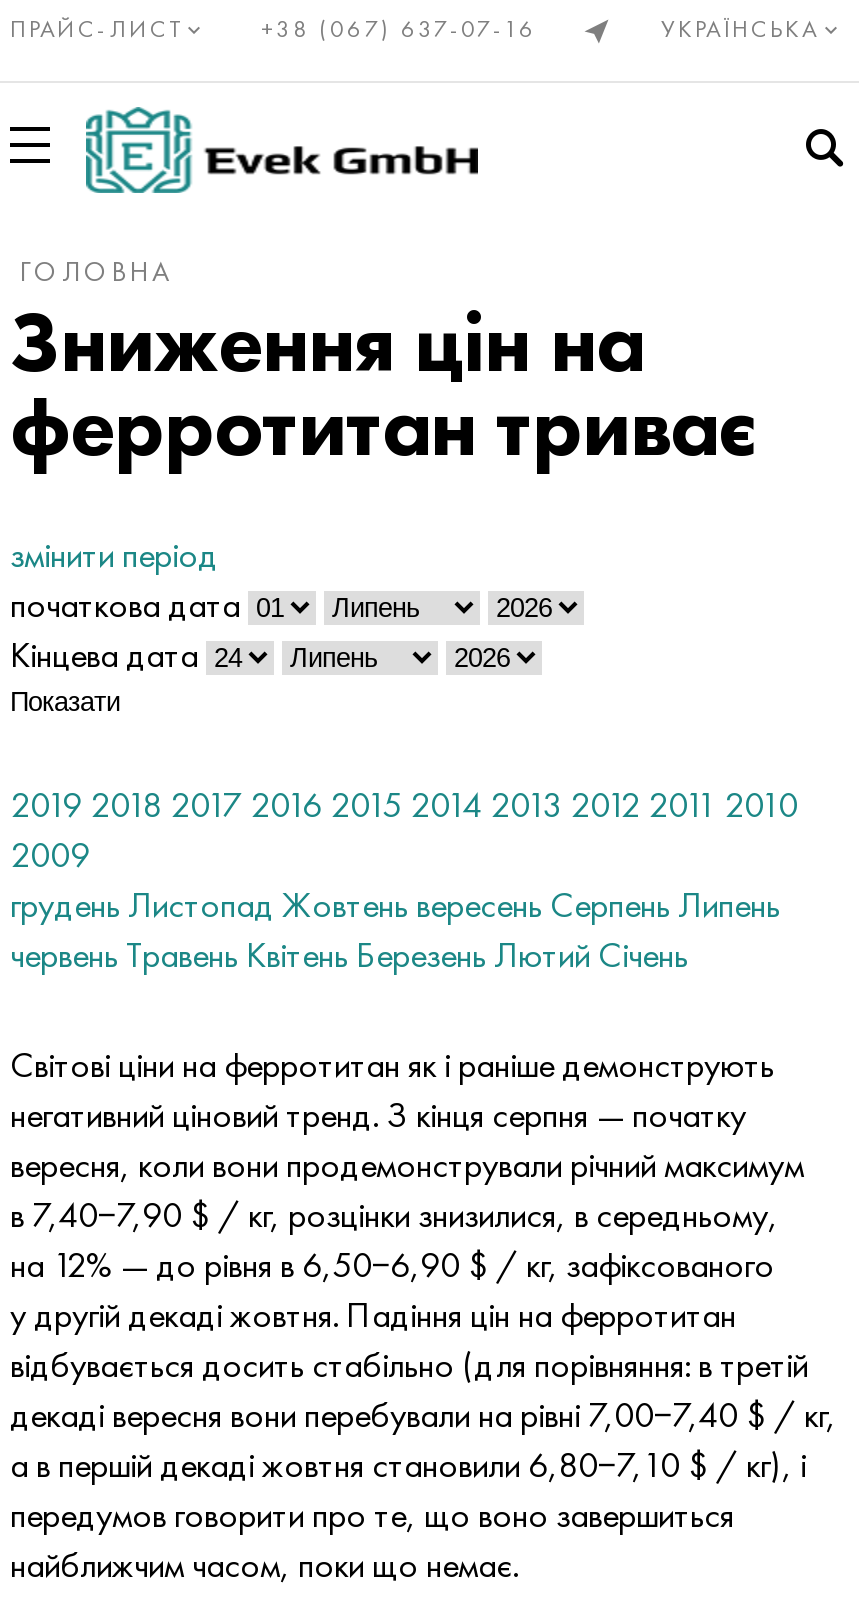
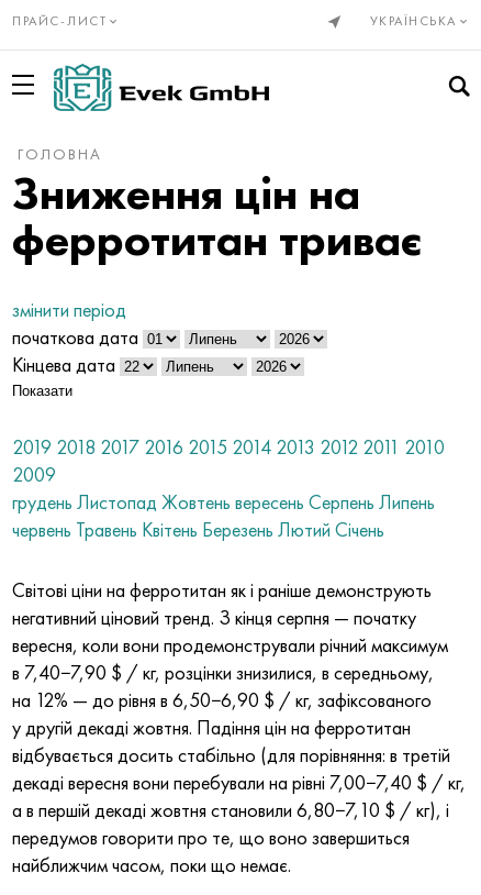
- +38 (067) 637-07-16
